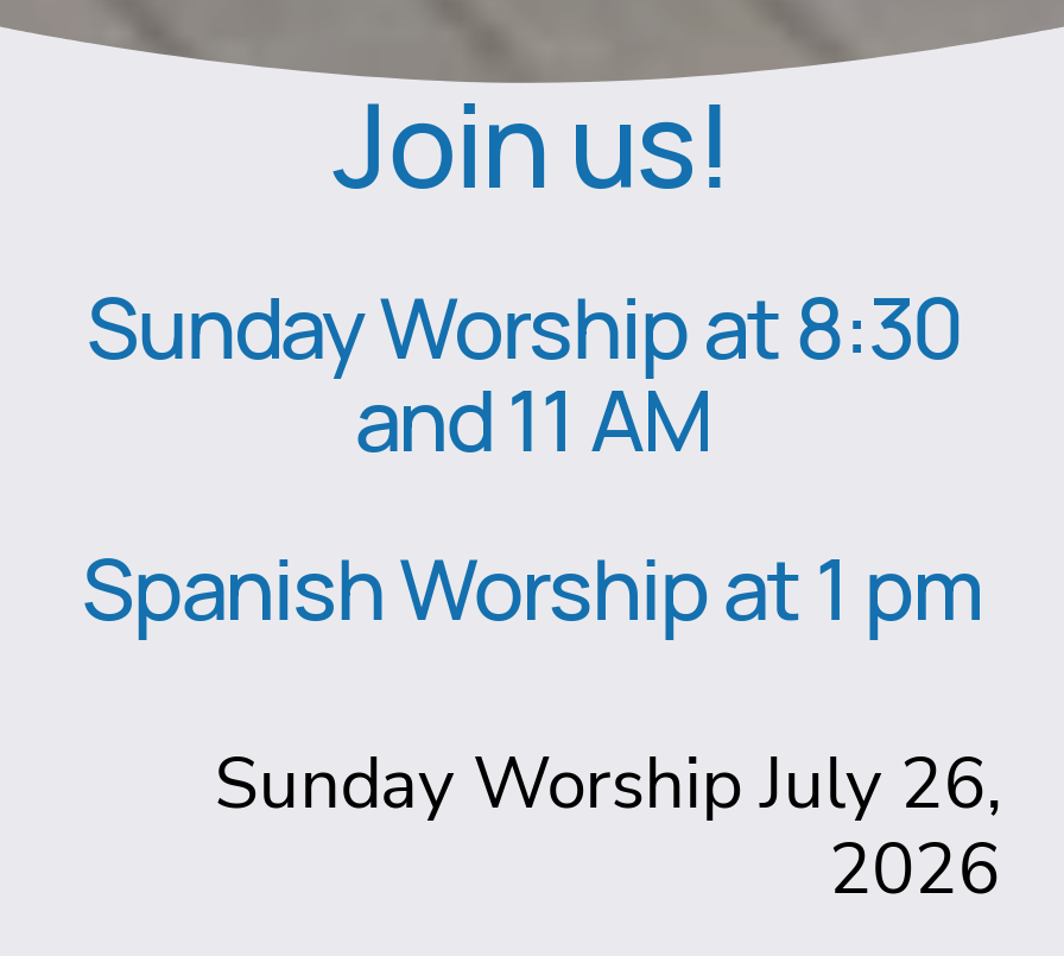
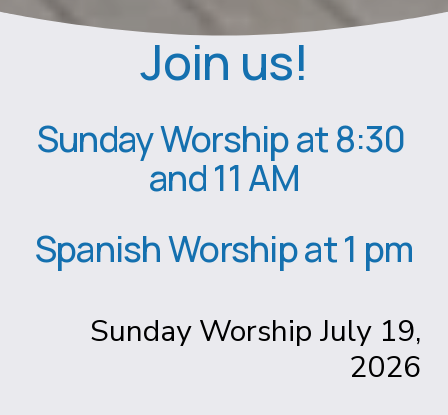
- Sunday Worship July 26,
+ Sunday Worship July 19,
